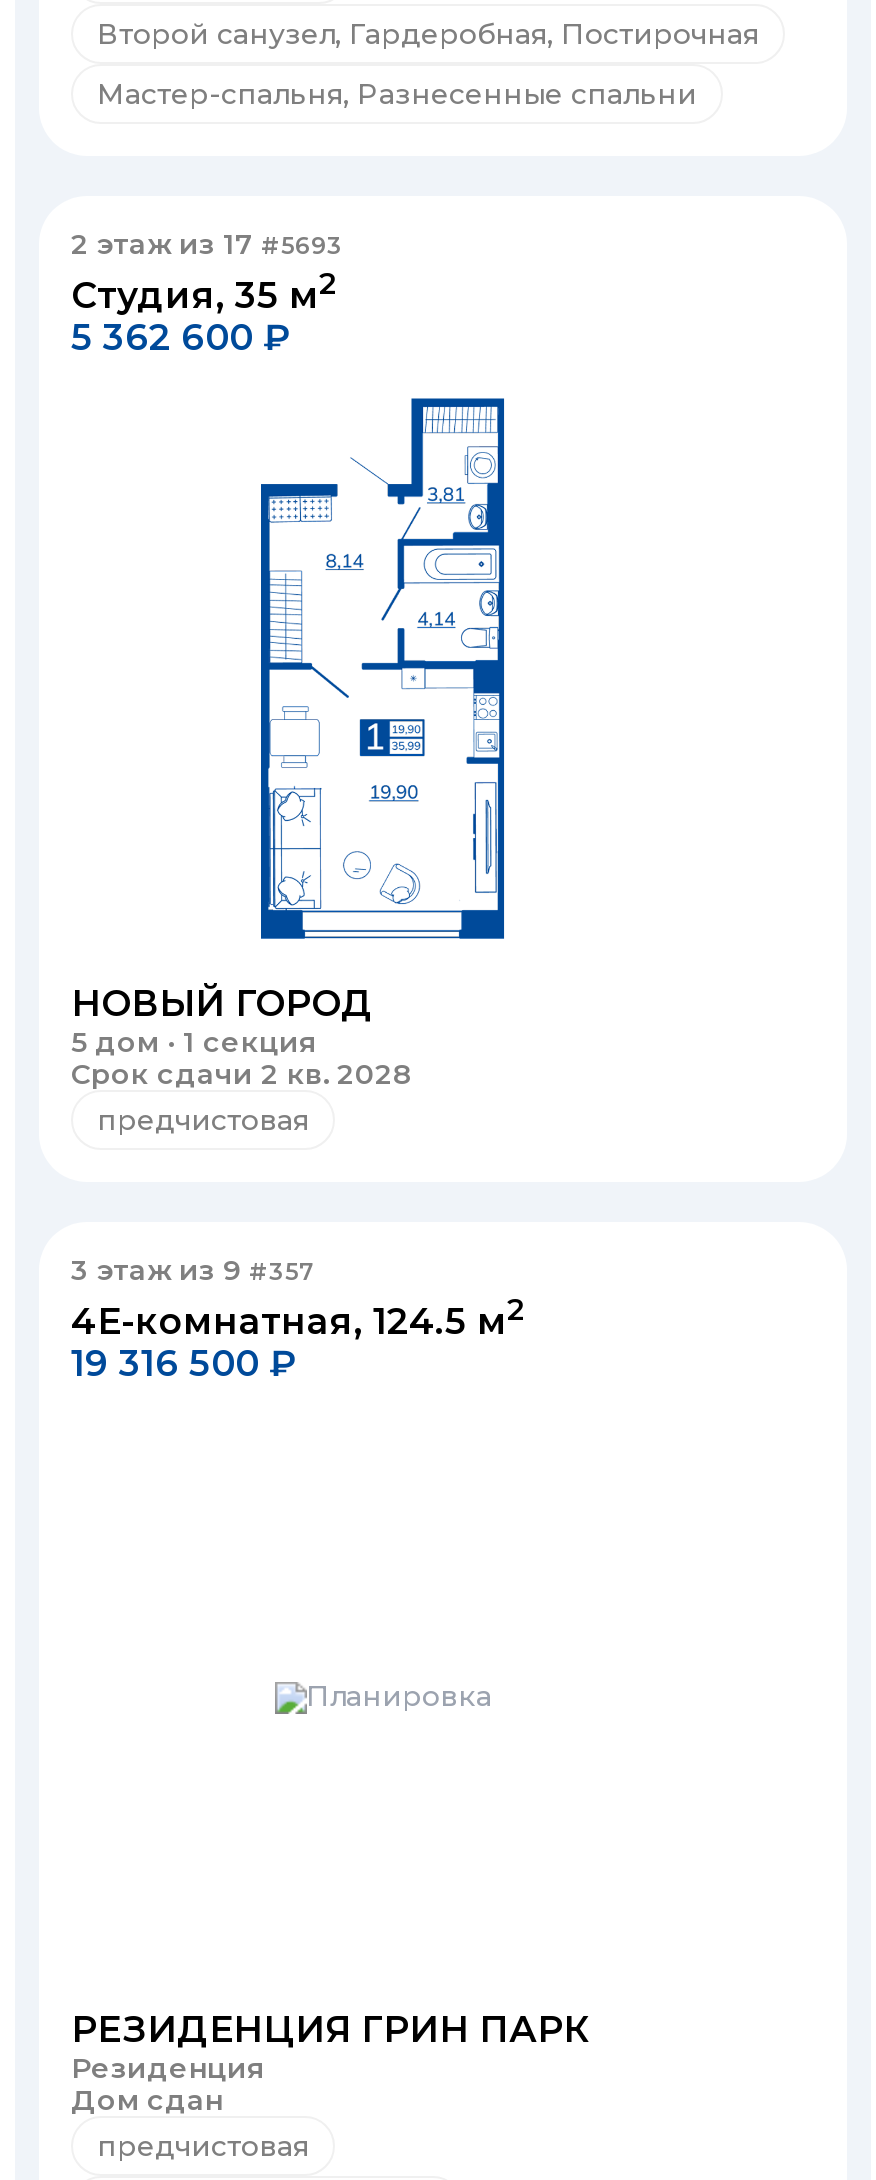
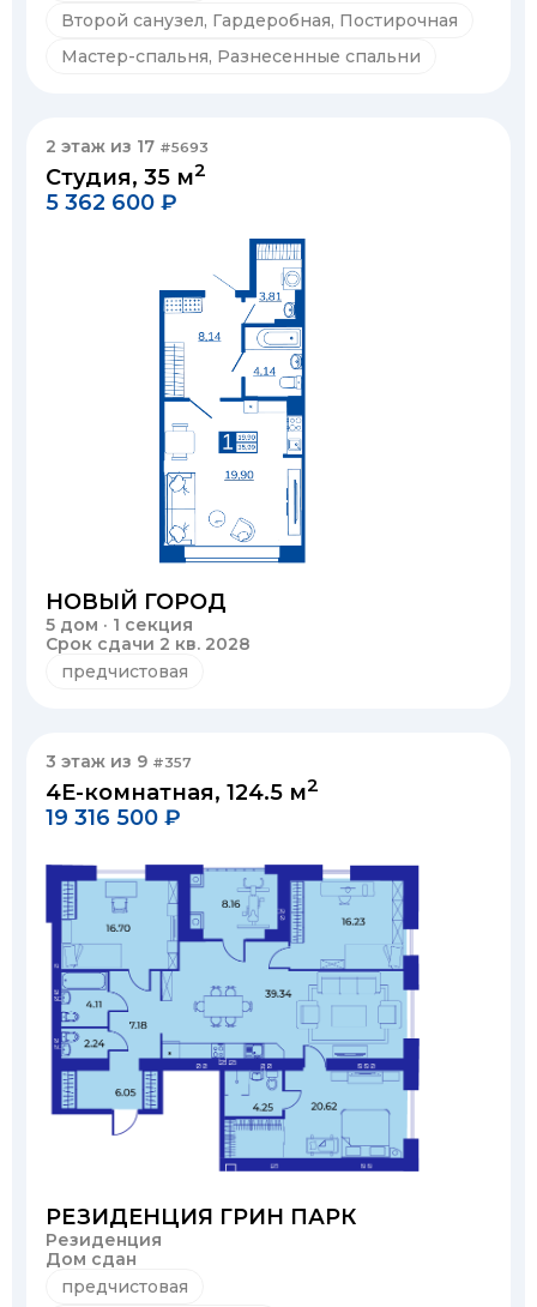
+ [image]
